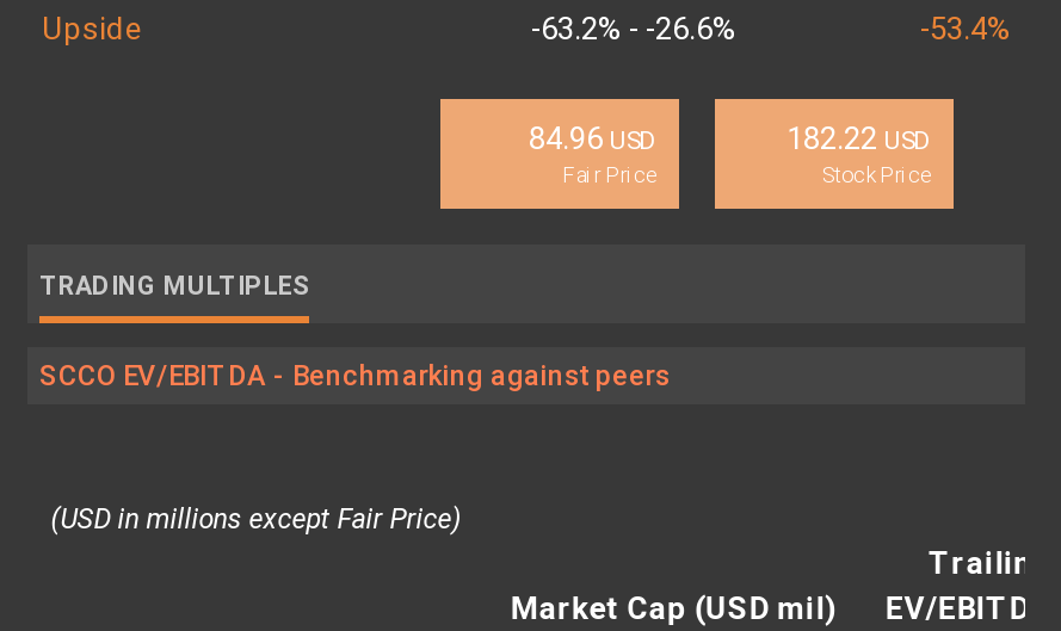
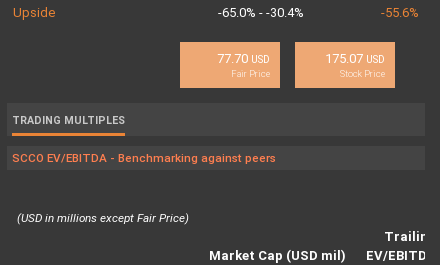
- -63.2% - -26.6%
+ -65.0% - -30.4%

- -53.4%
+ -55.6%

- 84.96 USD
+ 77.70 USD

- 182.22 USD
+ 175.07 USD
